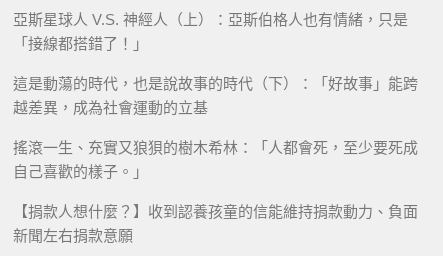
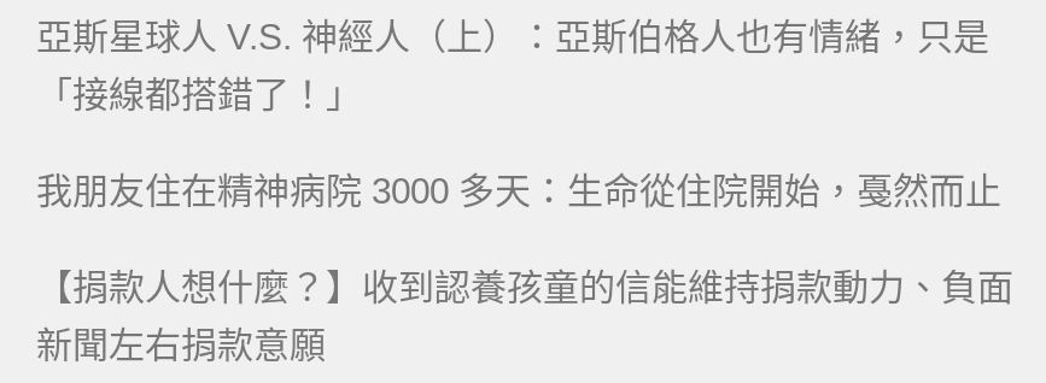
- 這是動蕩的時代，也是說故事的時代（下）：「好故事」能跨
- 越差異，成為社會運動的立基
- 搖滾一生、充實又狼狽的樹木希林：「人都會死，至少要死成
- 自己喜歡的樣子。」
+ 我朋友住在精神病院 3000 多天：生命從住院開始，戞然而止
